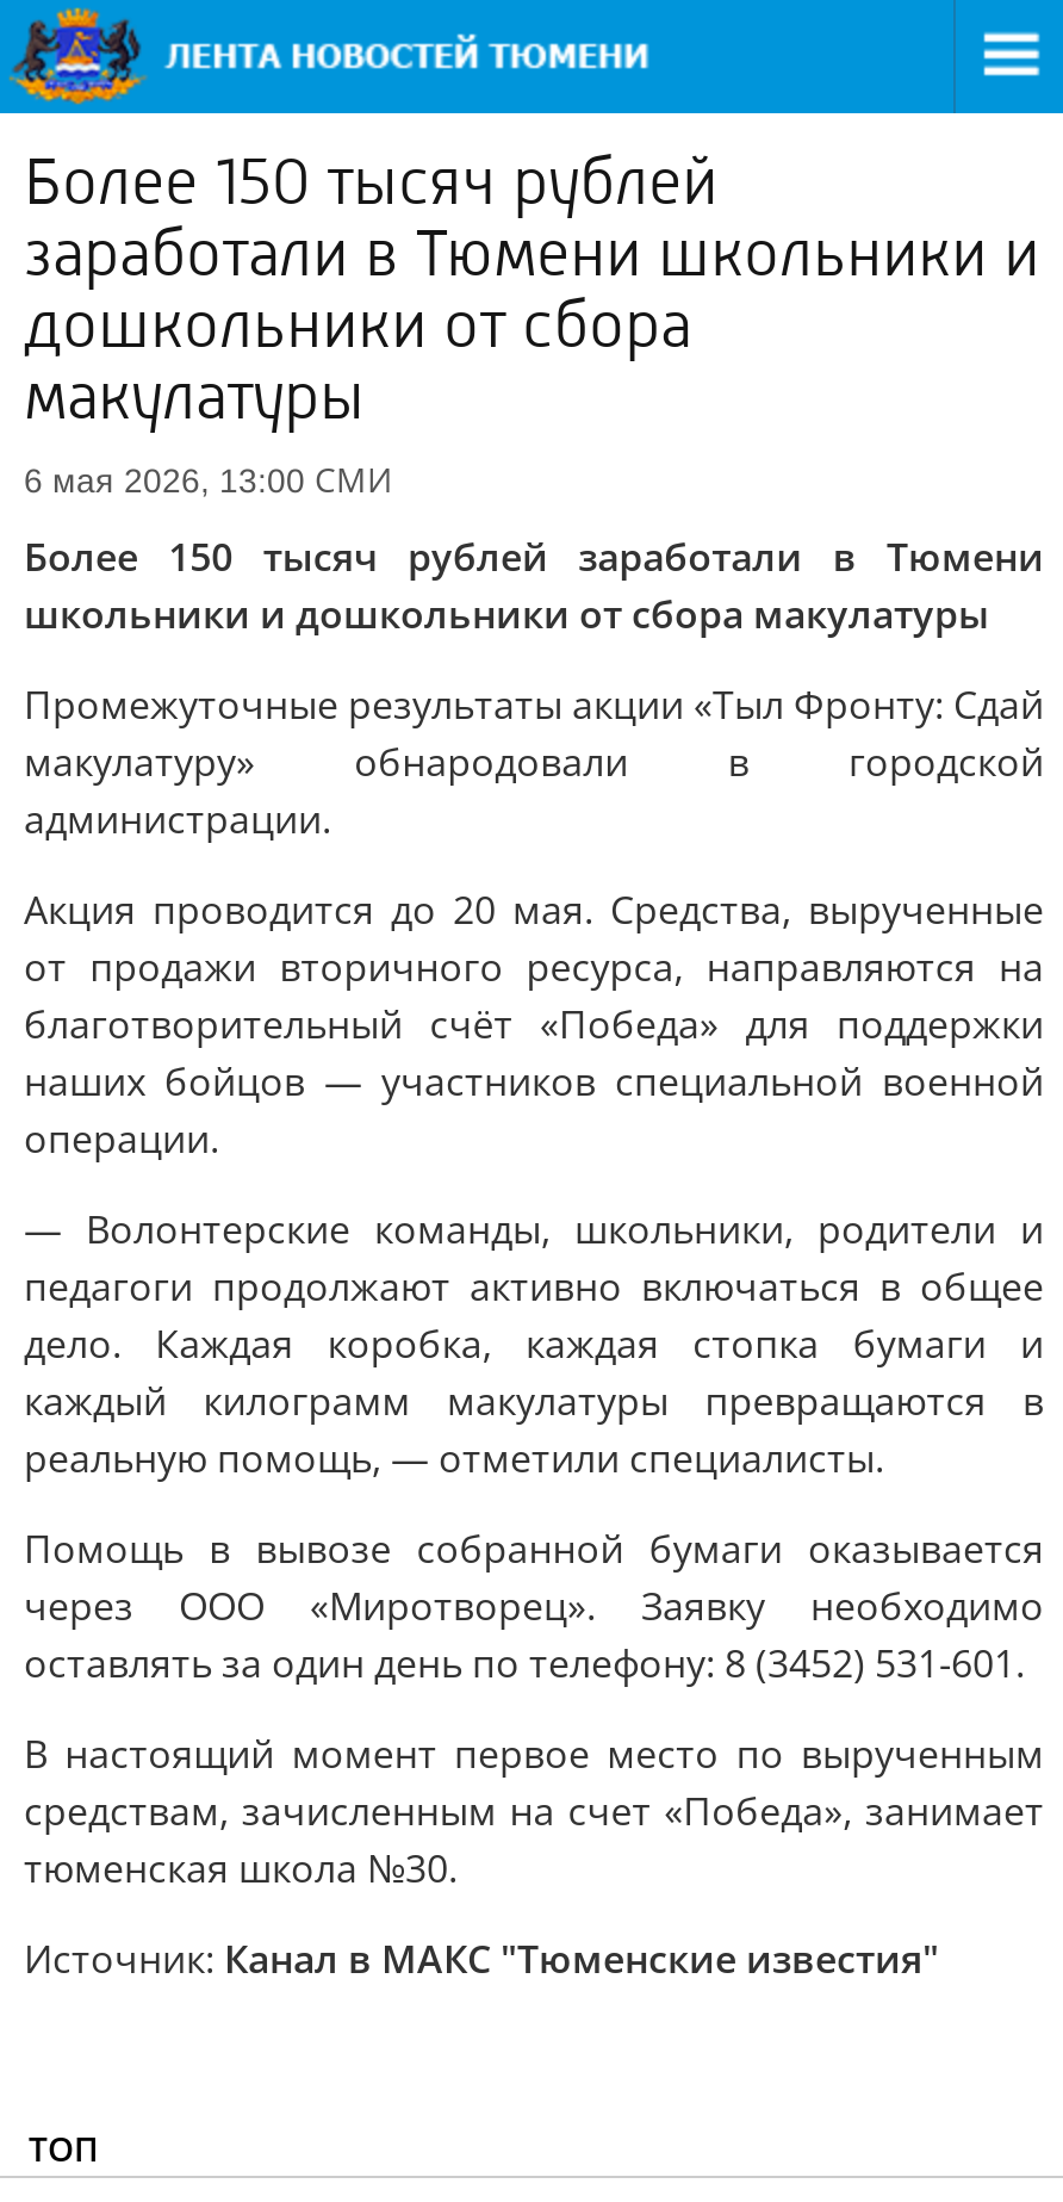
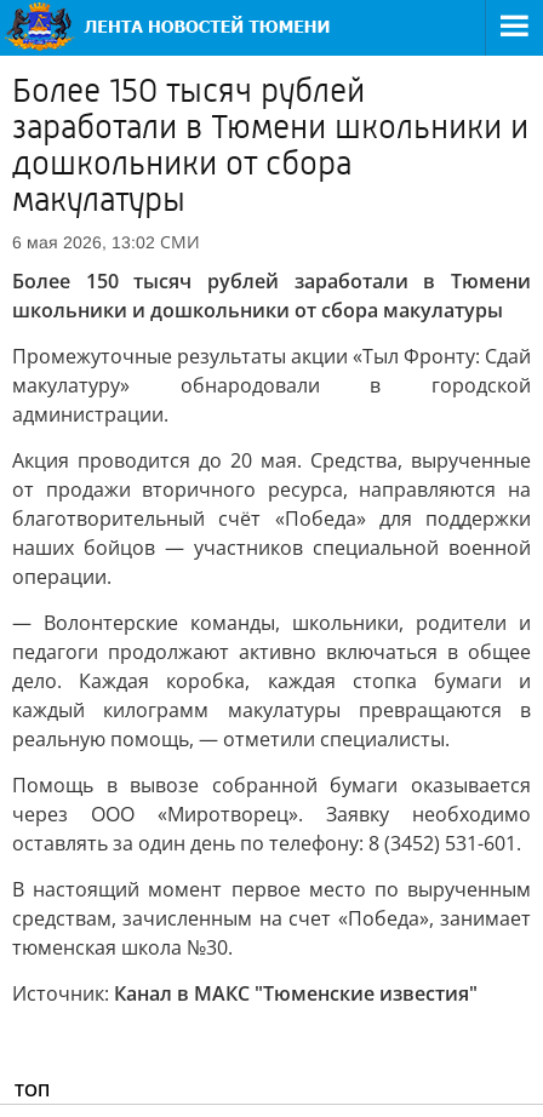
- 6 мая 2026, 13:00 СМИ
+ 6 мая 2026, 13:02 СМИ
